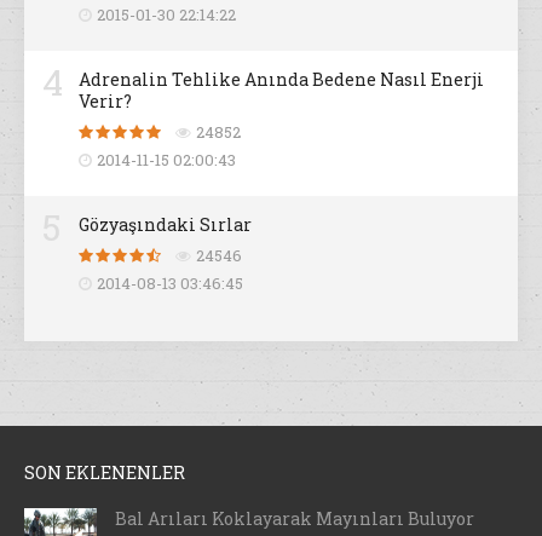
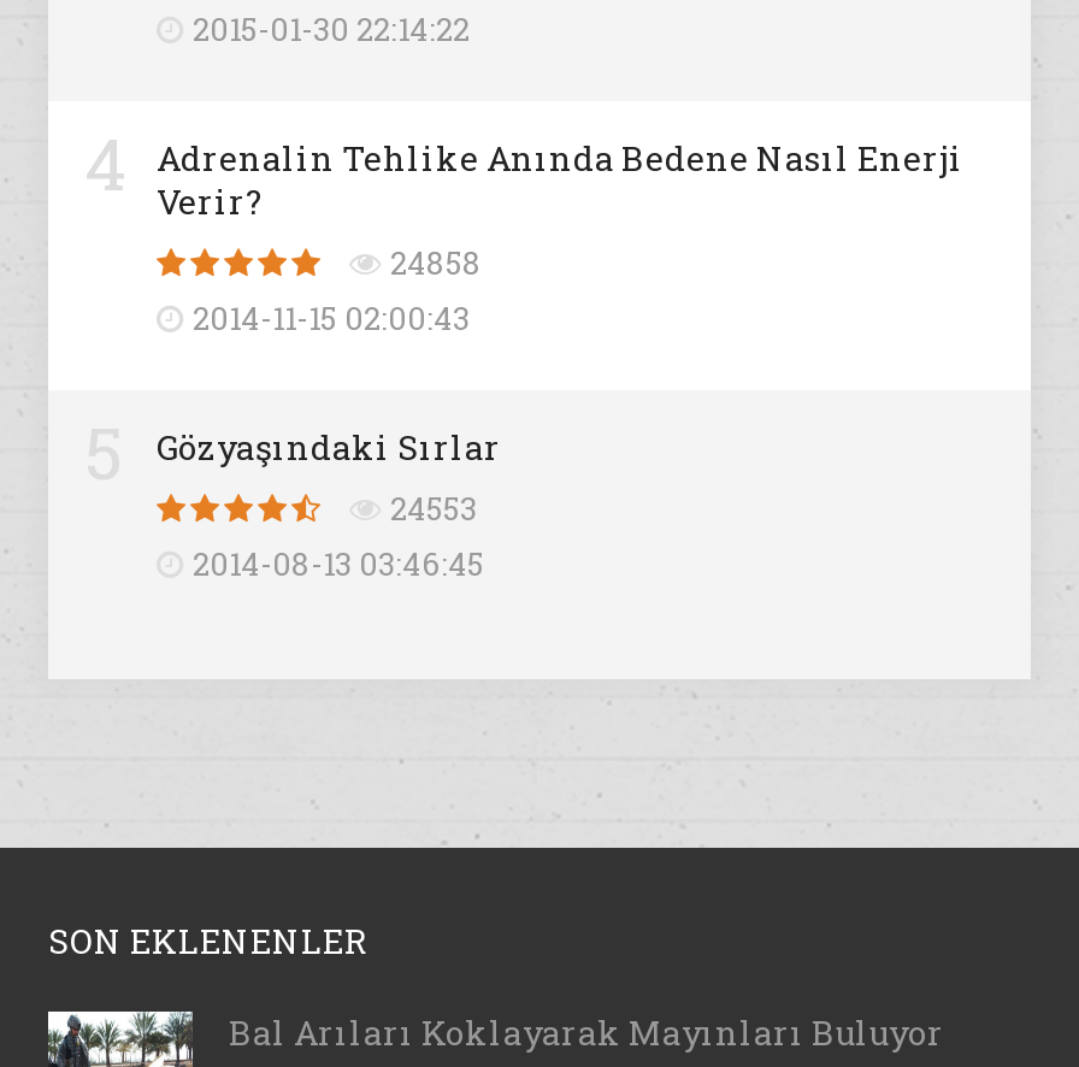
- 24852
+ 24858

- 24546
+ 24553
